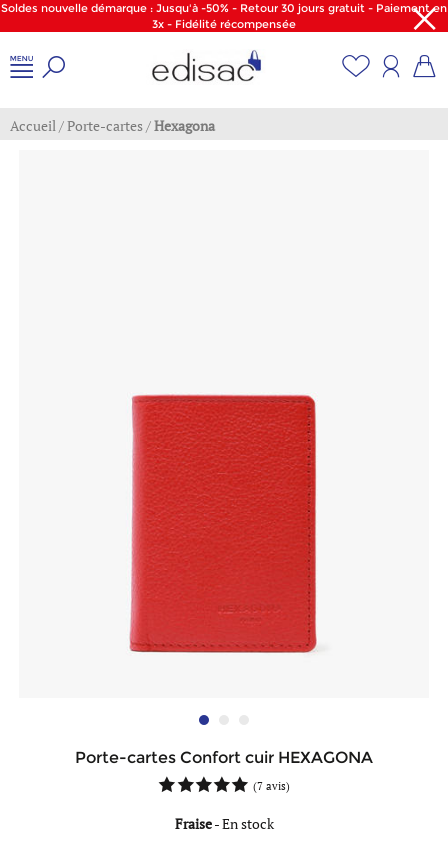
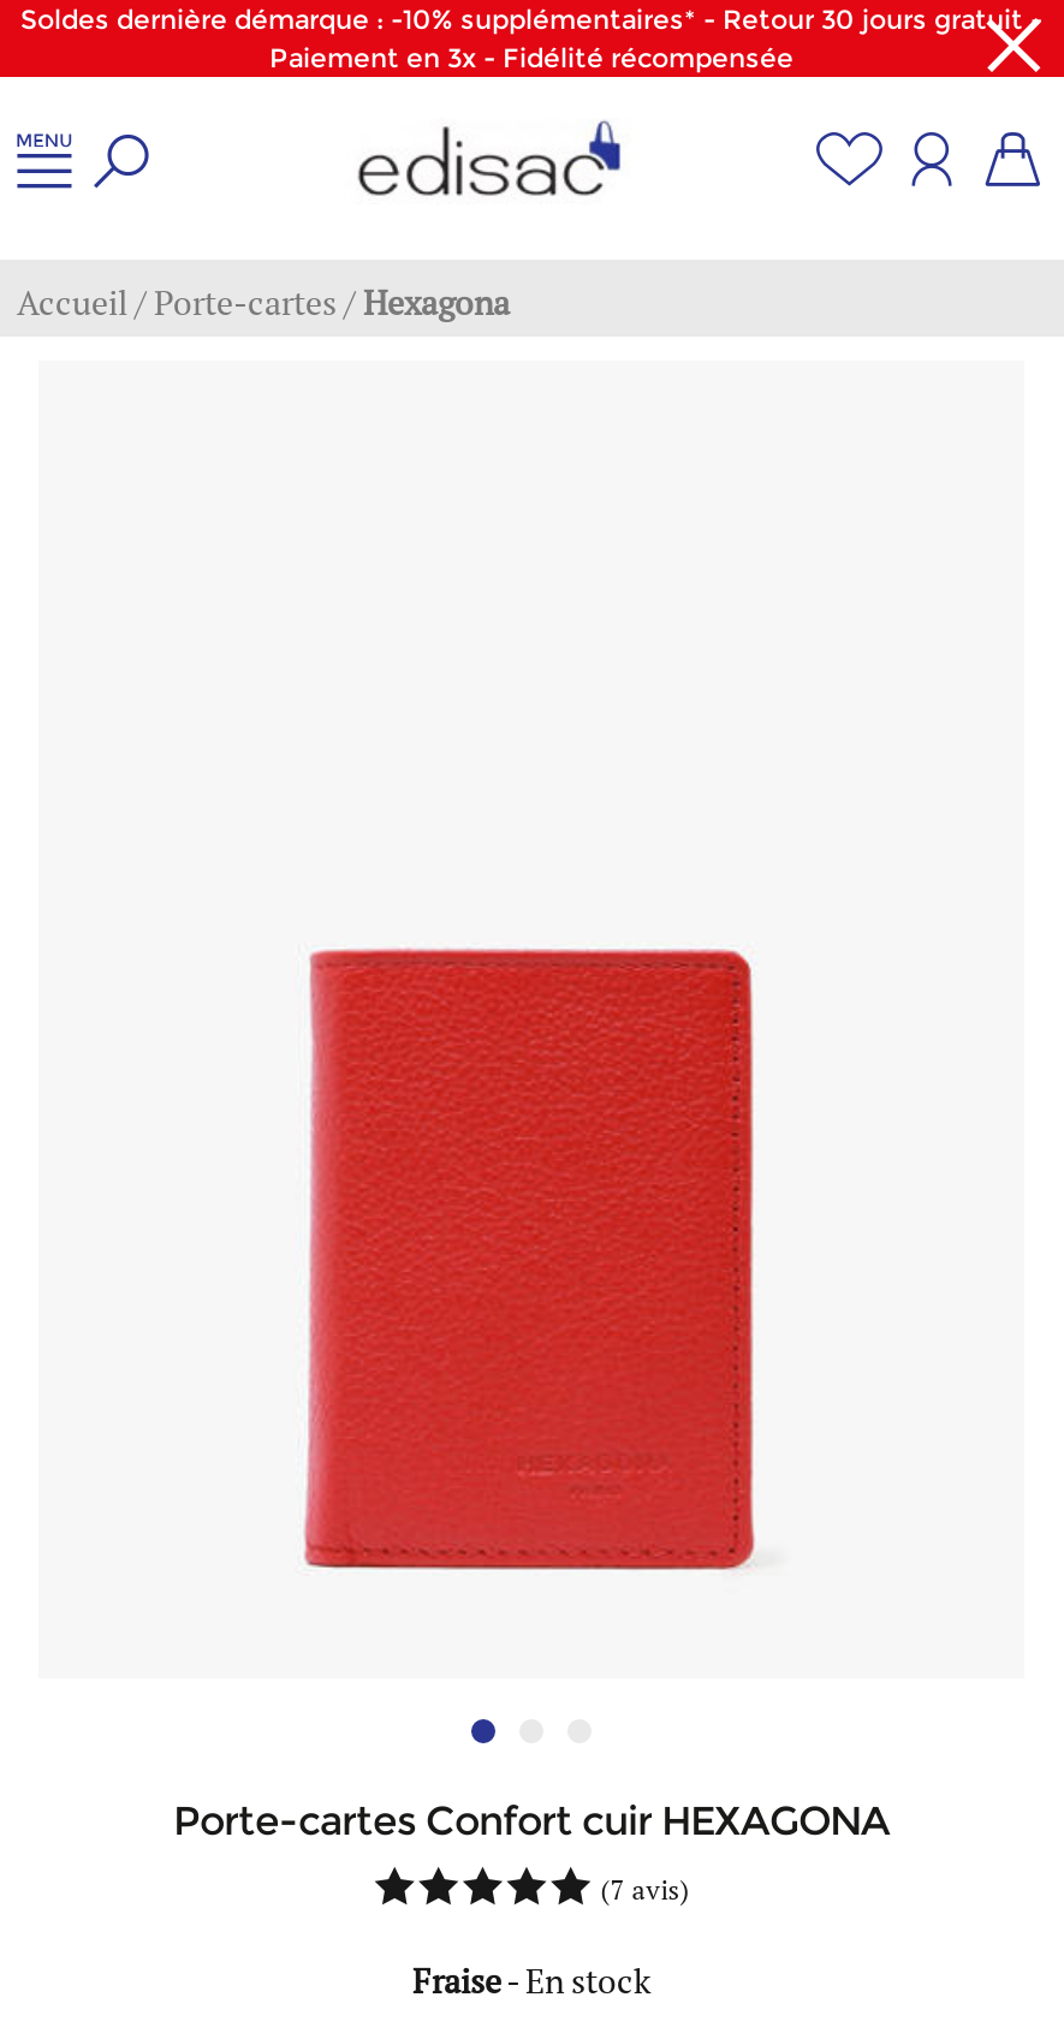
- Soldes nouvelle démarque : Jusqu'à -50% - Retour 30 jours gratuit - Paiement en
- 3x - Fidélité récompensée
+ Soldes dernière démarque : -10% supplémentaires* - Retour 30 jours gratuit -
+ Paiement en 3x - Fidélité récompensée
